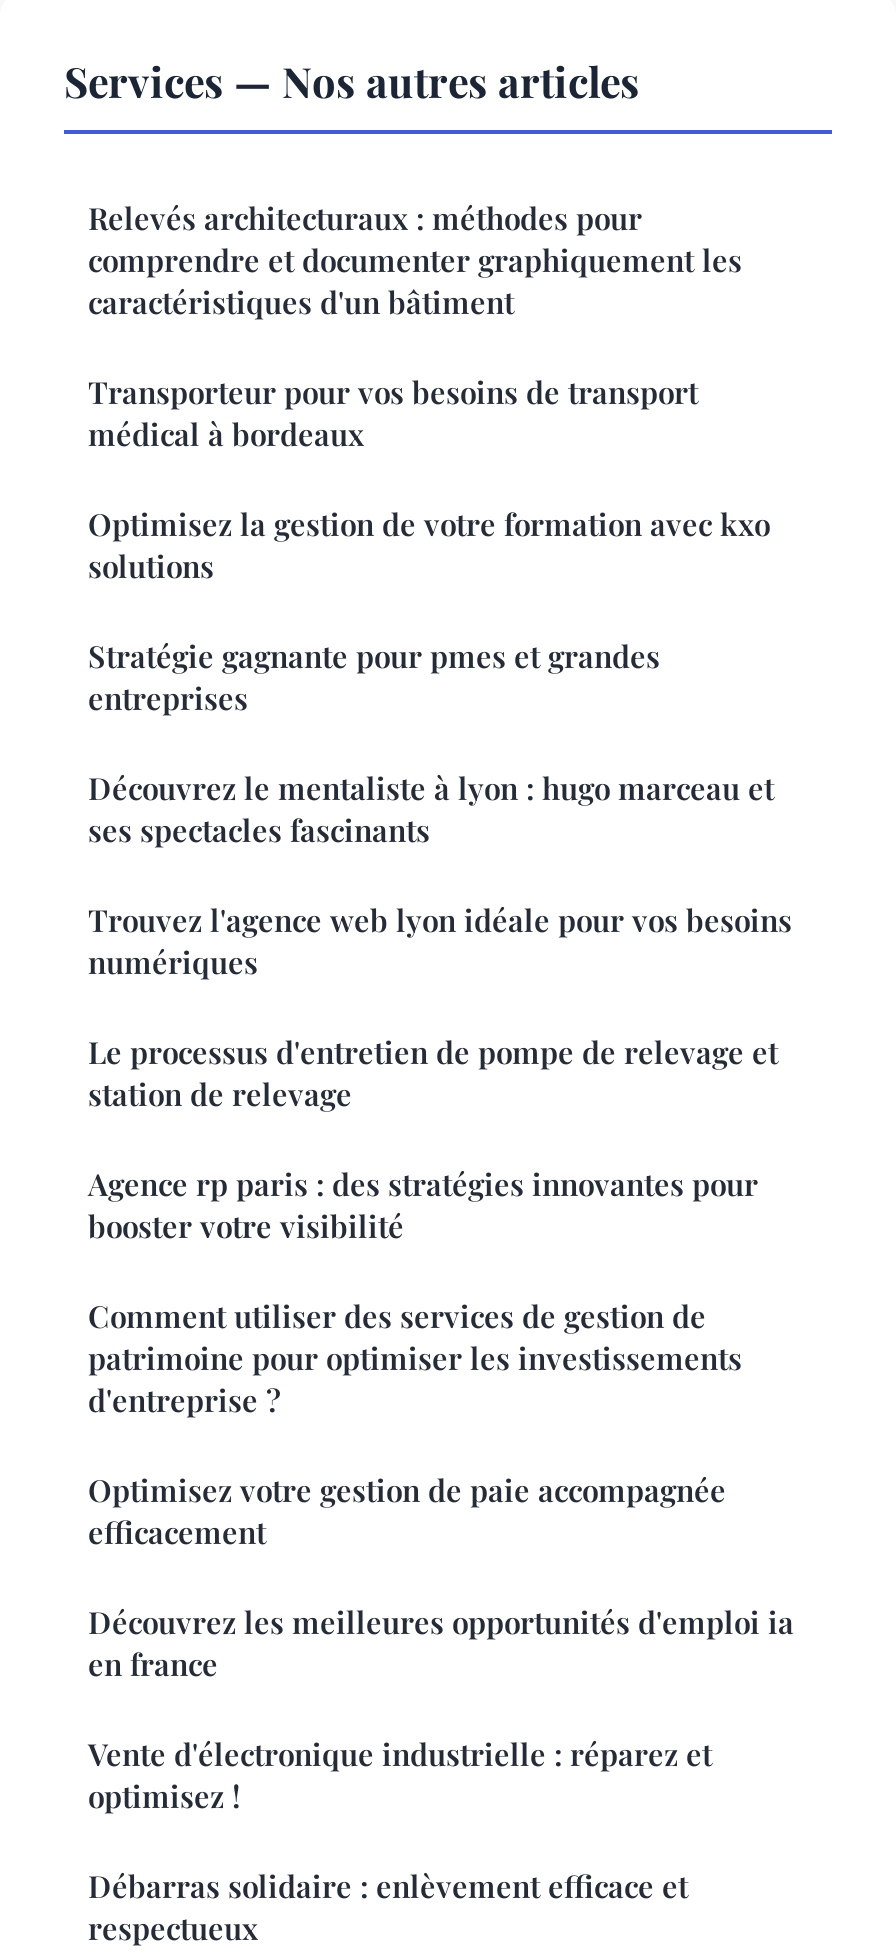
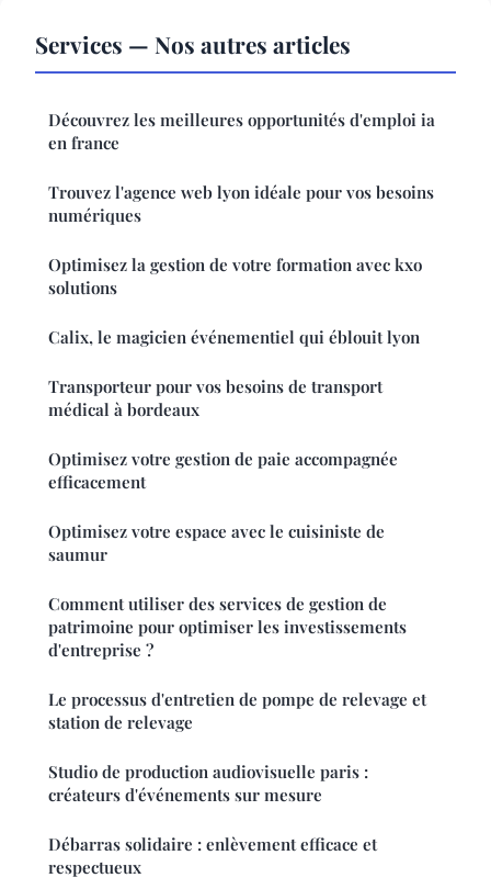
- Relevés architecturaux : méthodes pour
- comprendre et documenter graphiquement les
- caractéristiques d'un bâtiment
- Stratégie gagnante pour pmes et grandes
- entreprises
- Découvrez le mentaliste à lyon : hugo marceau et
- ses spectacles fascinants

moved down: Transporteur pour vos besoins de transport | médical à bordeaux

moved down: Optimisez la gestion de votre formation avec kxo | solutions

moved up: Trouvez l'agence web lyon idéale pour vos besoins | numériques

moved down: Le processus d'entretien de pompe de relevage et | station de relevage

- Agence rp paris : des stratégies innovantes pour
- booster votre visibilité
+ Calix, le magicien événementiel qui éblouit lyon
+ Optimisez votre espace avec le cuisiniste de
+ saumur

moved up: Optimisez votre gestion de paie accompagnée | efficacement

moved up: Découvrez les meilleures opportunités d'emploi ia | en france

- Vente d'électronique industrielle : réparez et
- optimisez !
+ Studio de production audiovisuelle paris :
+ créateurs d'événements sur mesure
